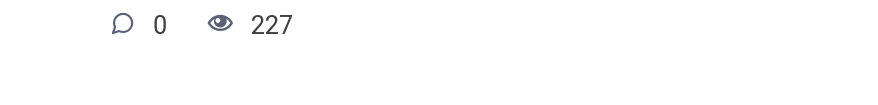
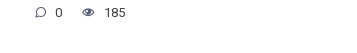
- 227
+ 185
